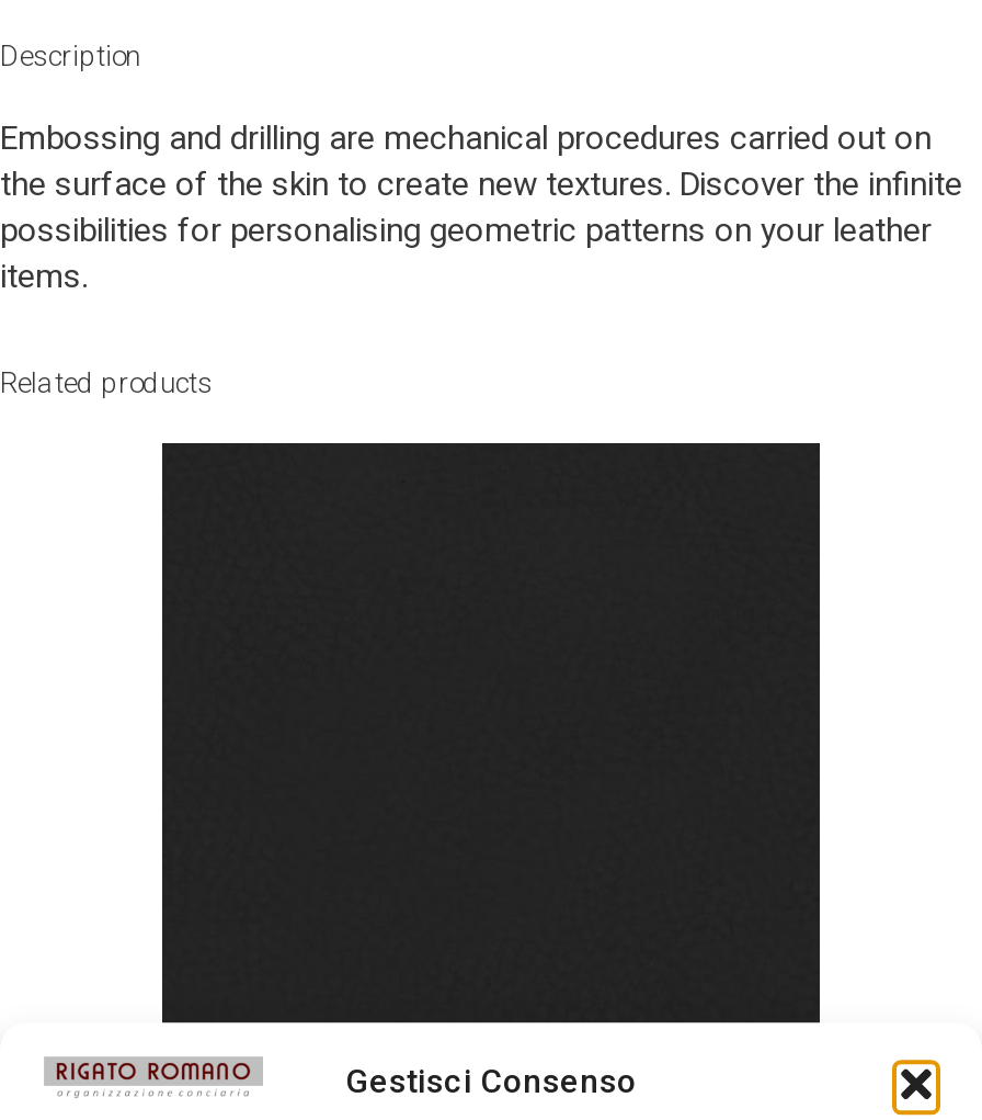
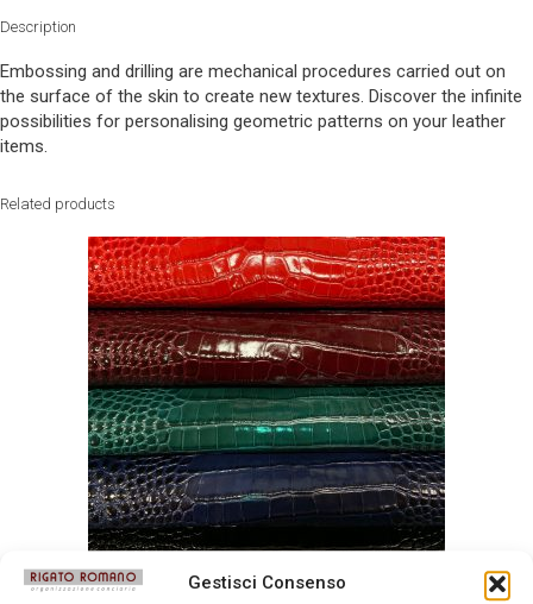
+ [image]
